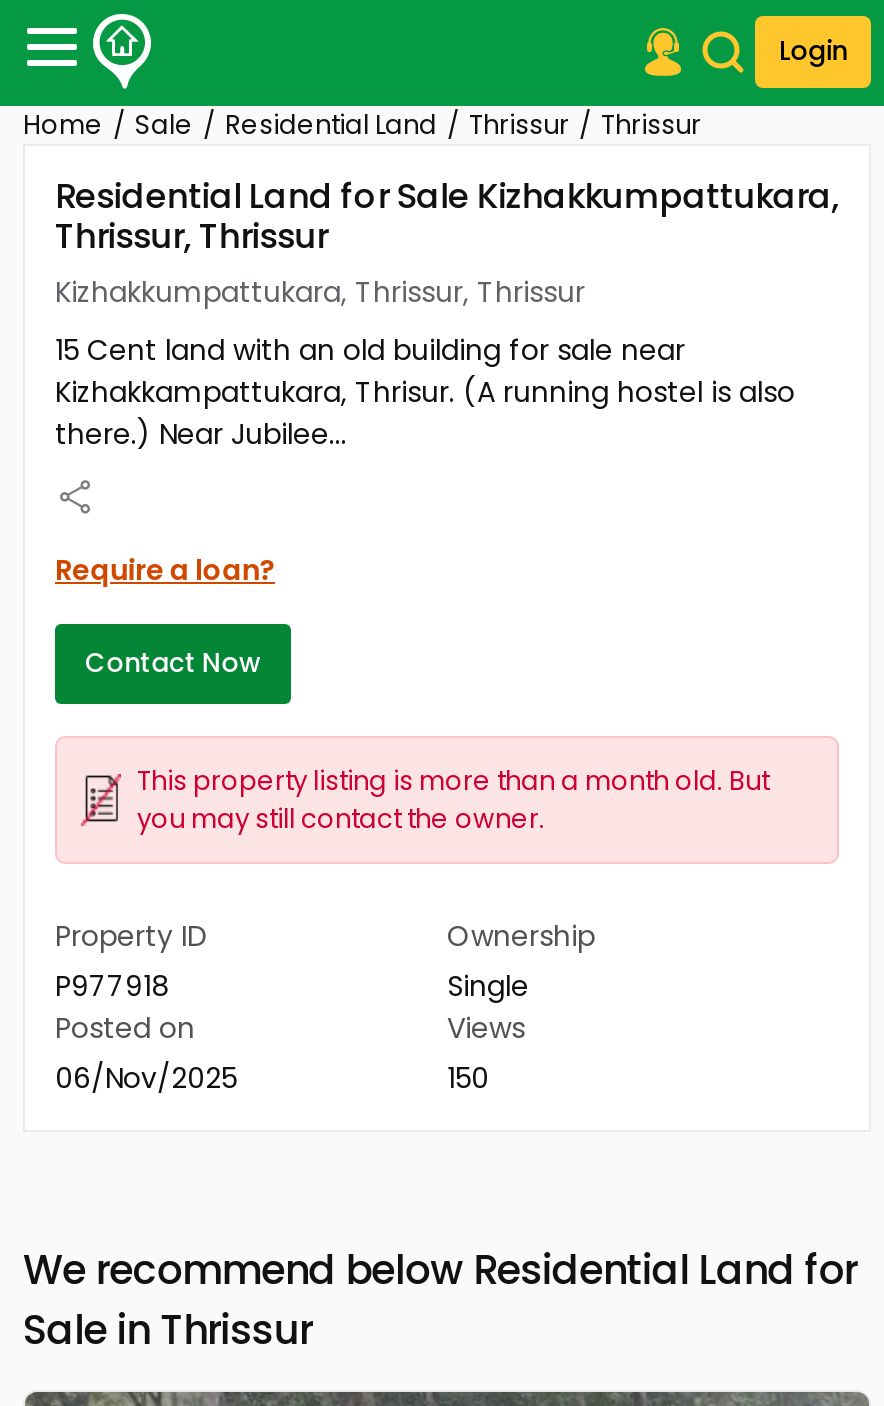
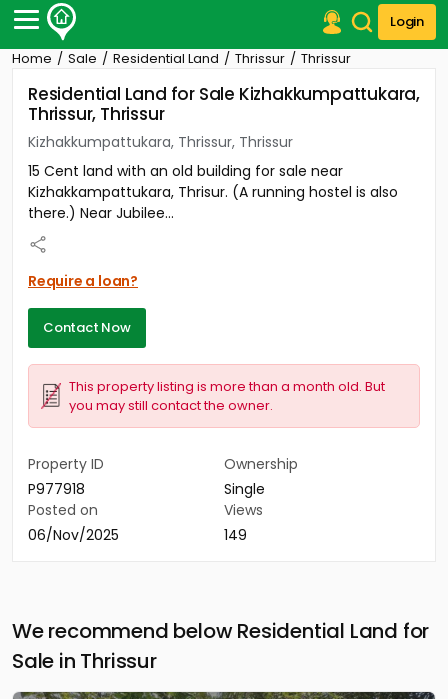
- 150
+ 149
